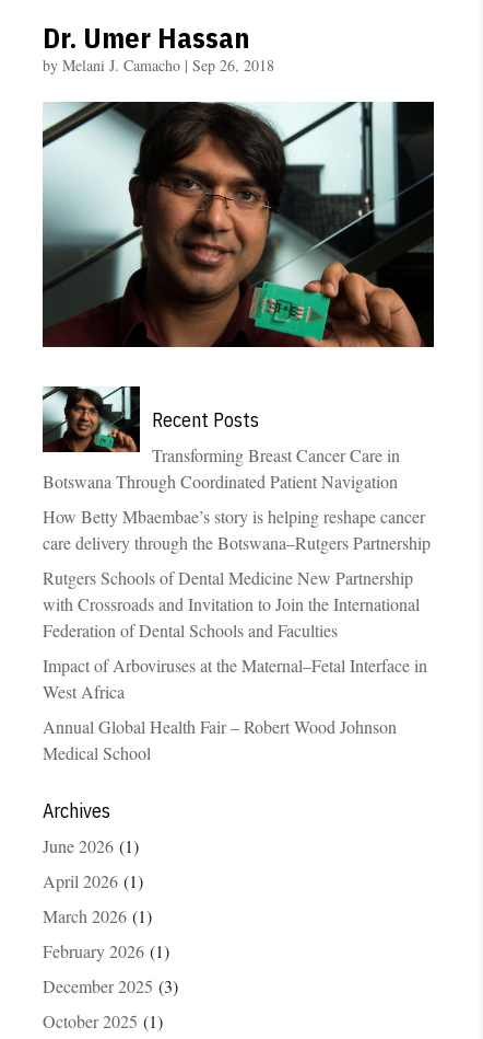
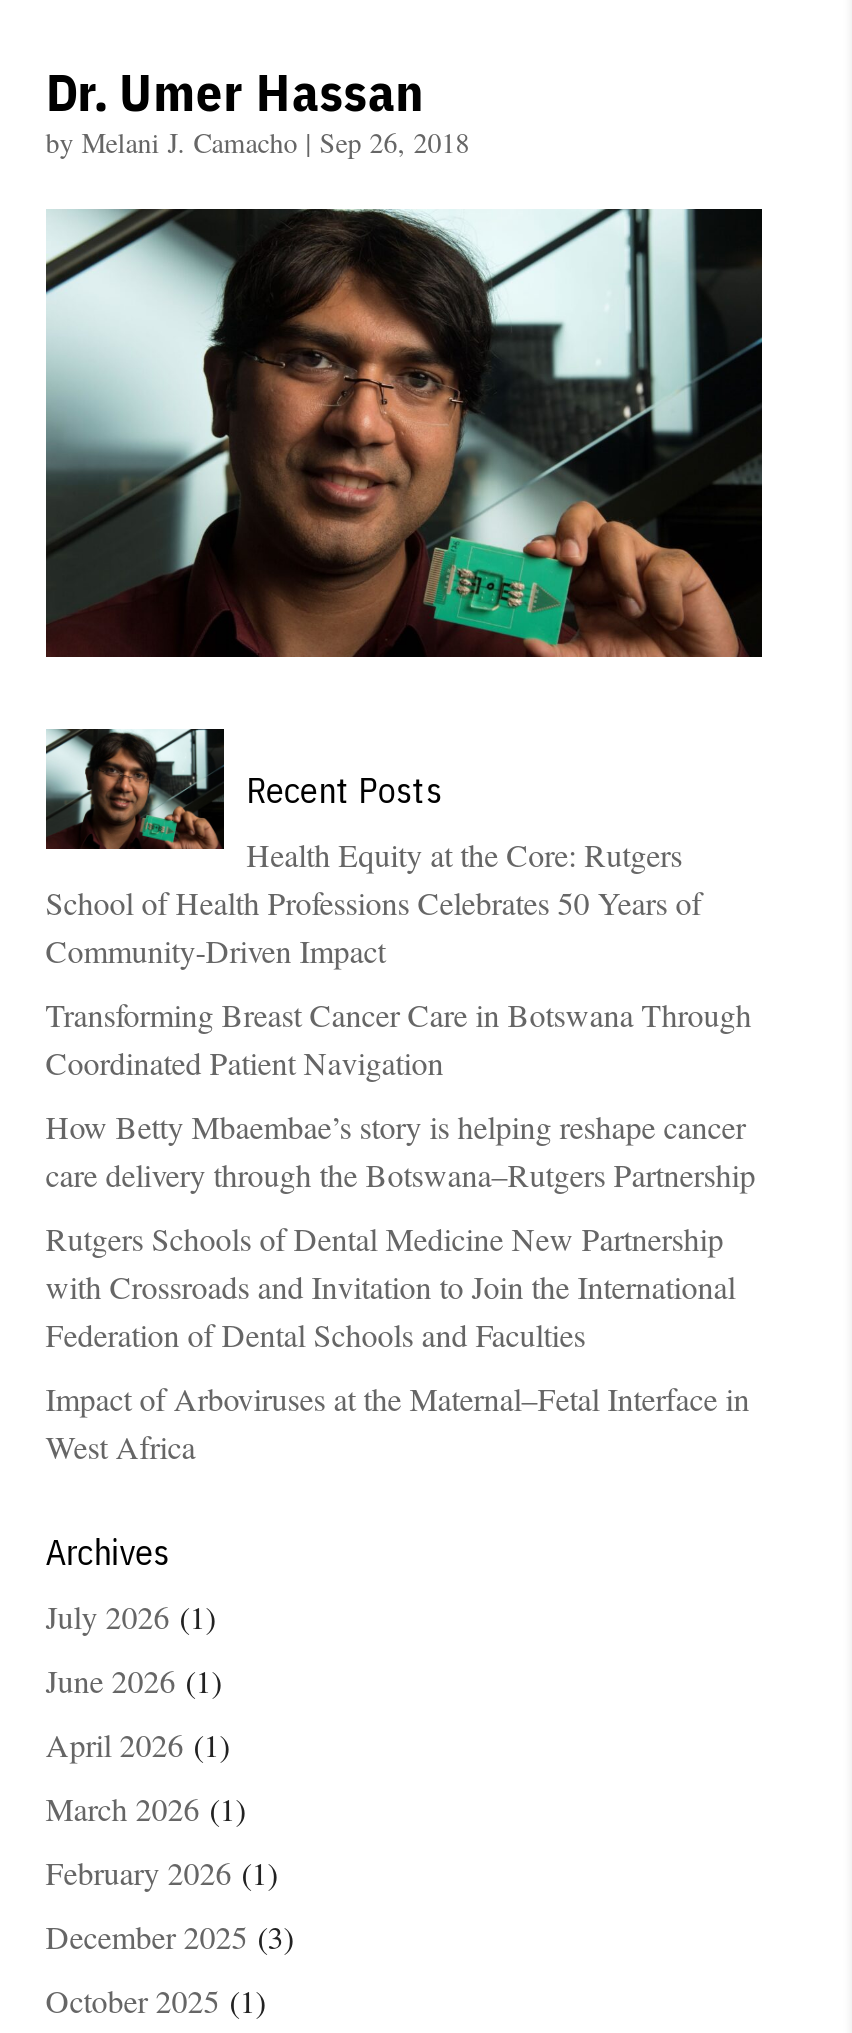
- Transforming Breast Cancer Care in
- Botswana Through Coordinated Patient Navigation
+ Health Equity at the Core: Rutgers
+ School of Health Professions Celebrates 50 Years of
+ Community-Driven Impact
+ Transforming Breast Cancer Care in Botswana Through
+ Coordinated Patient Navigation

moved down: How Betty Mbaembae’s story is helping reshape cancer | care delivery through the Botswana–Rutgers Partnership | Rutgers Schools of Dental Medicine New Partnership | with Crossroads and Invitation to Join the International | Federation of Dental Schools and Faculties | Impact of Arboviruses at the Maternal–Fetal Interface in | West Africa

- Annual Global Health Fair – Robert Wood Johnson
- Medical School

+ July 2026 (1)
